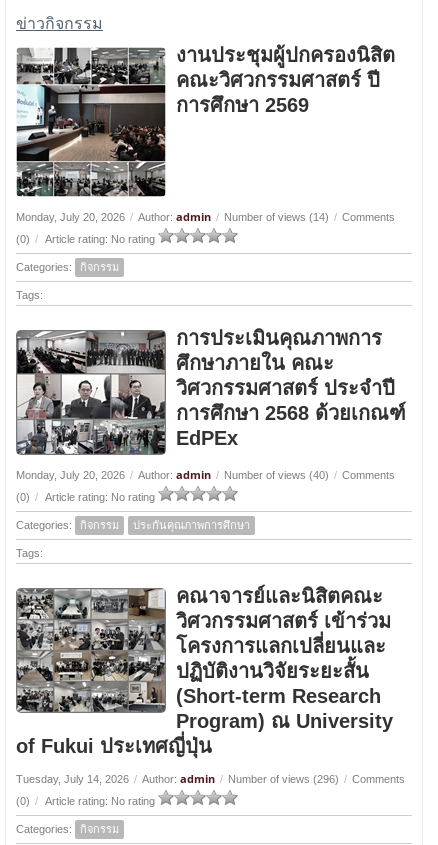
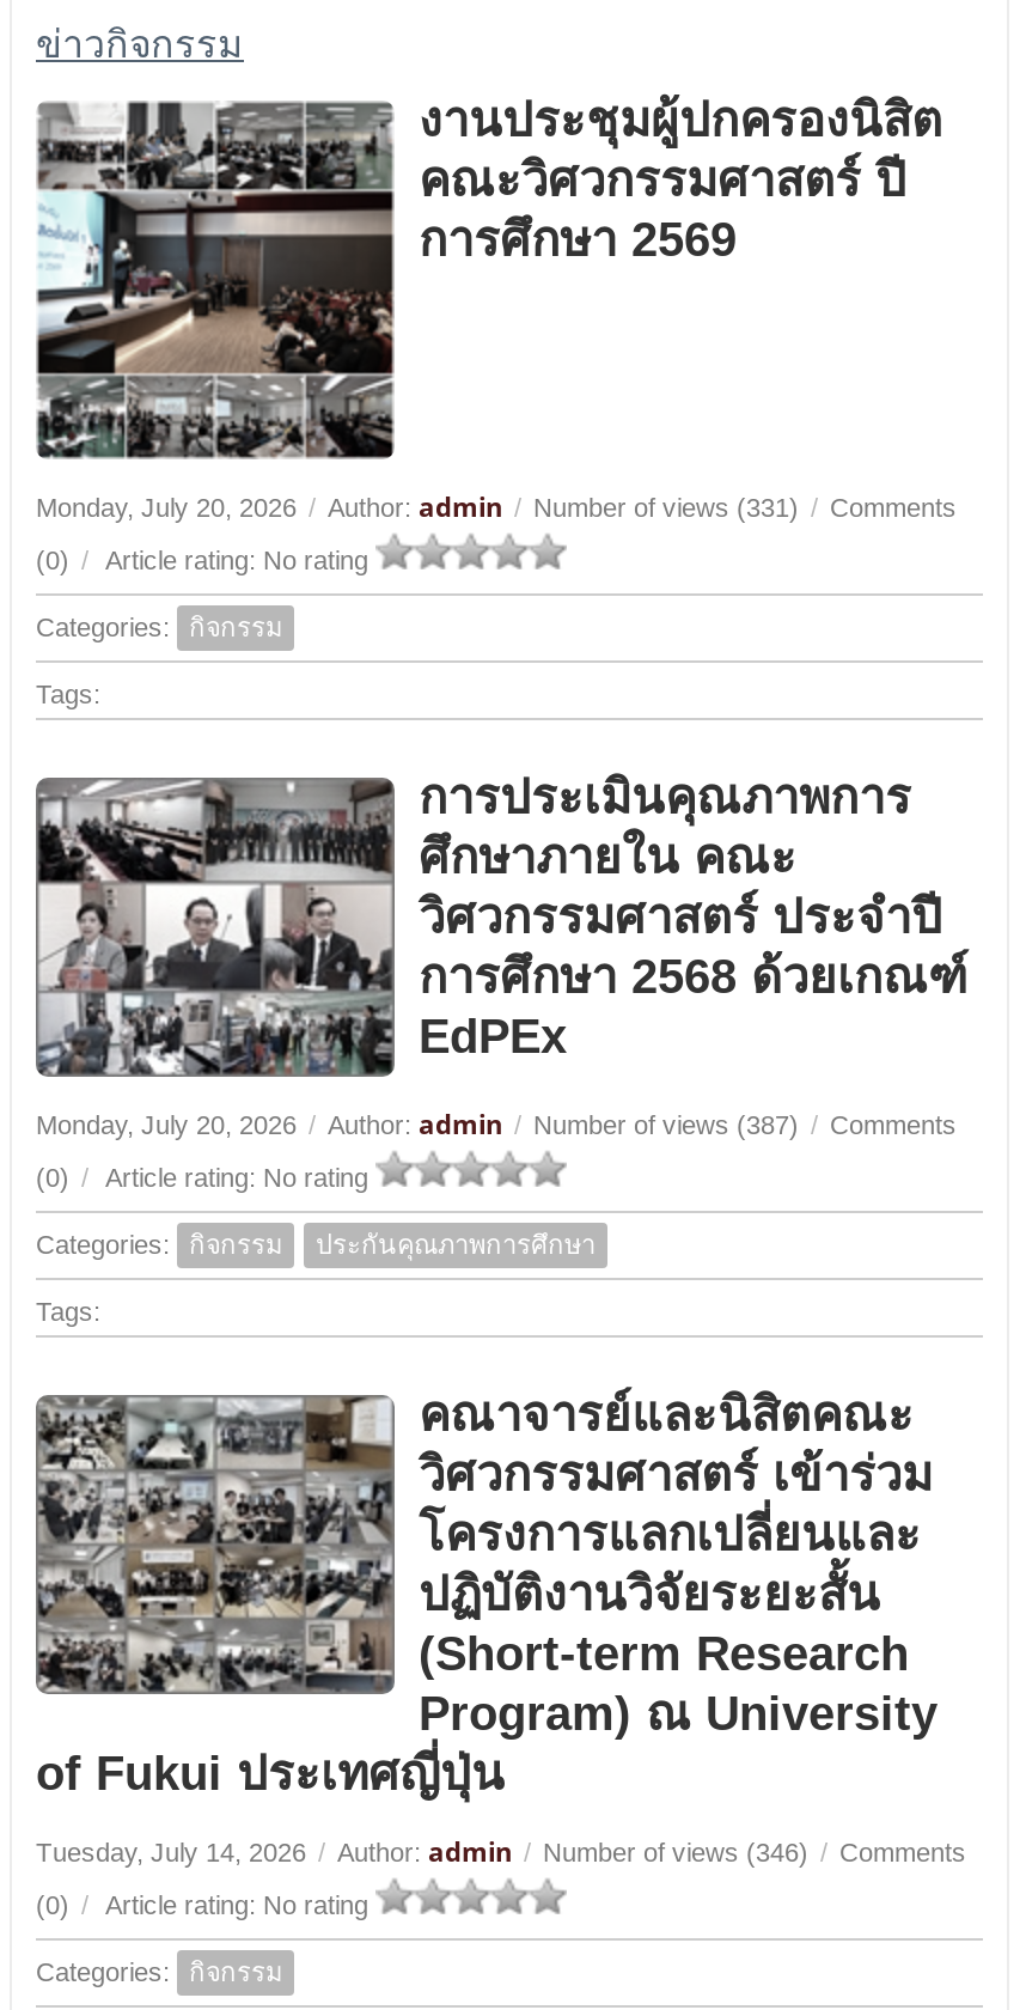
- Monday, July 20, 2026 / Author: admin / Number of views (14) / Comments
+ Monday, July 20, 2026 / Author: admin / Number of views (331) / Comments

- Monday, July 20, 2026 / Author: admin / Number of views (40) / Comments
+ Monday, July 20, 2026 / Author: admin / Number of views (387) / Comments

- Tuesday, July 14, 2026 / Author: admin / Number of views (296) / Comments
+ Tuesday, July 14, 2026 / Author: admin / Number of views (346) / Comments
